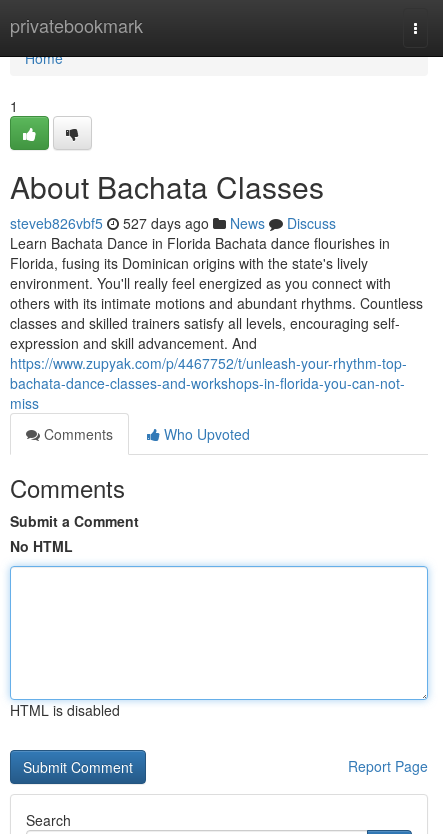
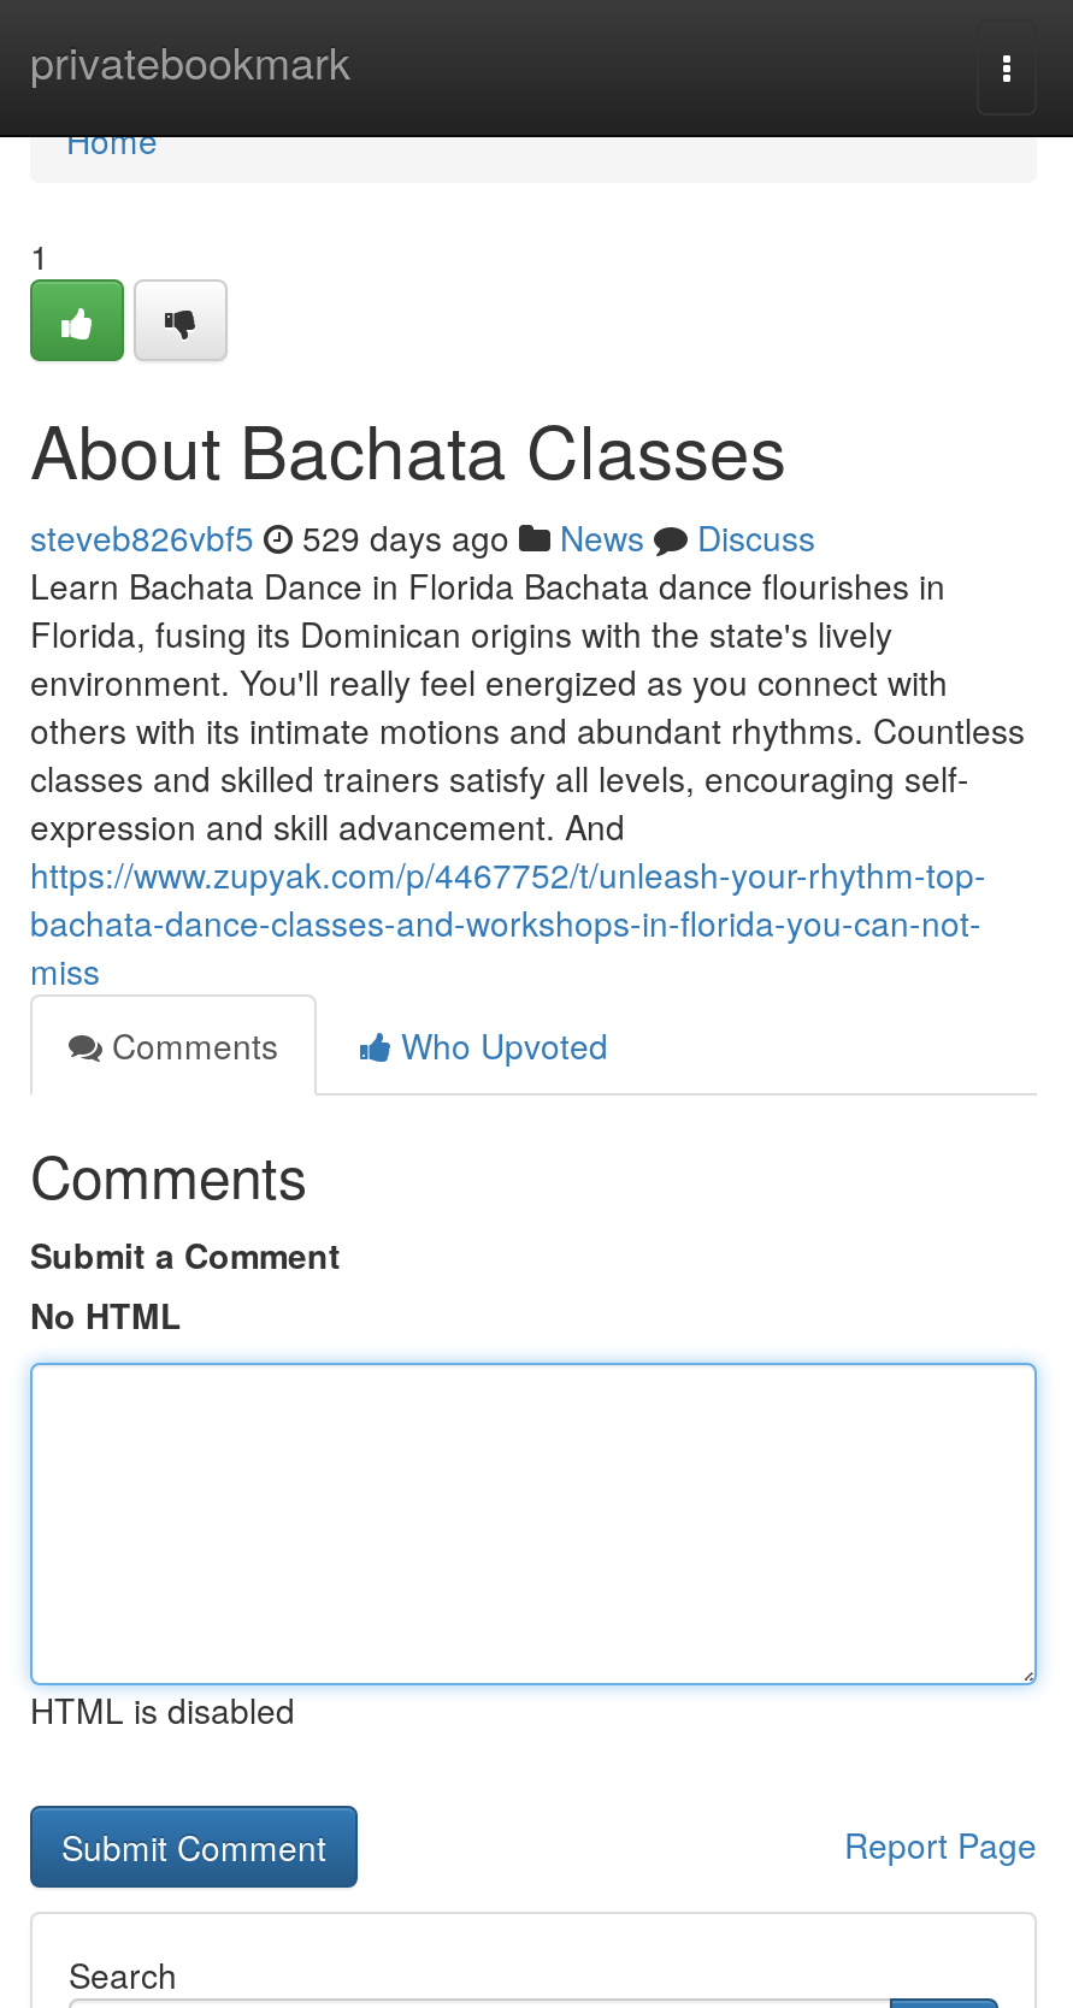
- steveb826vbf5 527 days ago News Discuss
+ steveb826vbf5 529 days ago News Discuss
